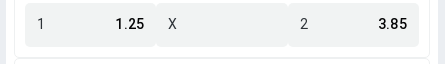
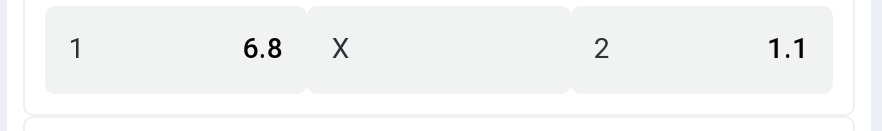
- 1.25 X
+ 6.8 X

- 3.85
+ 1.1
